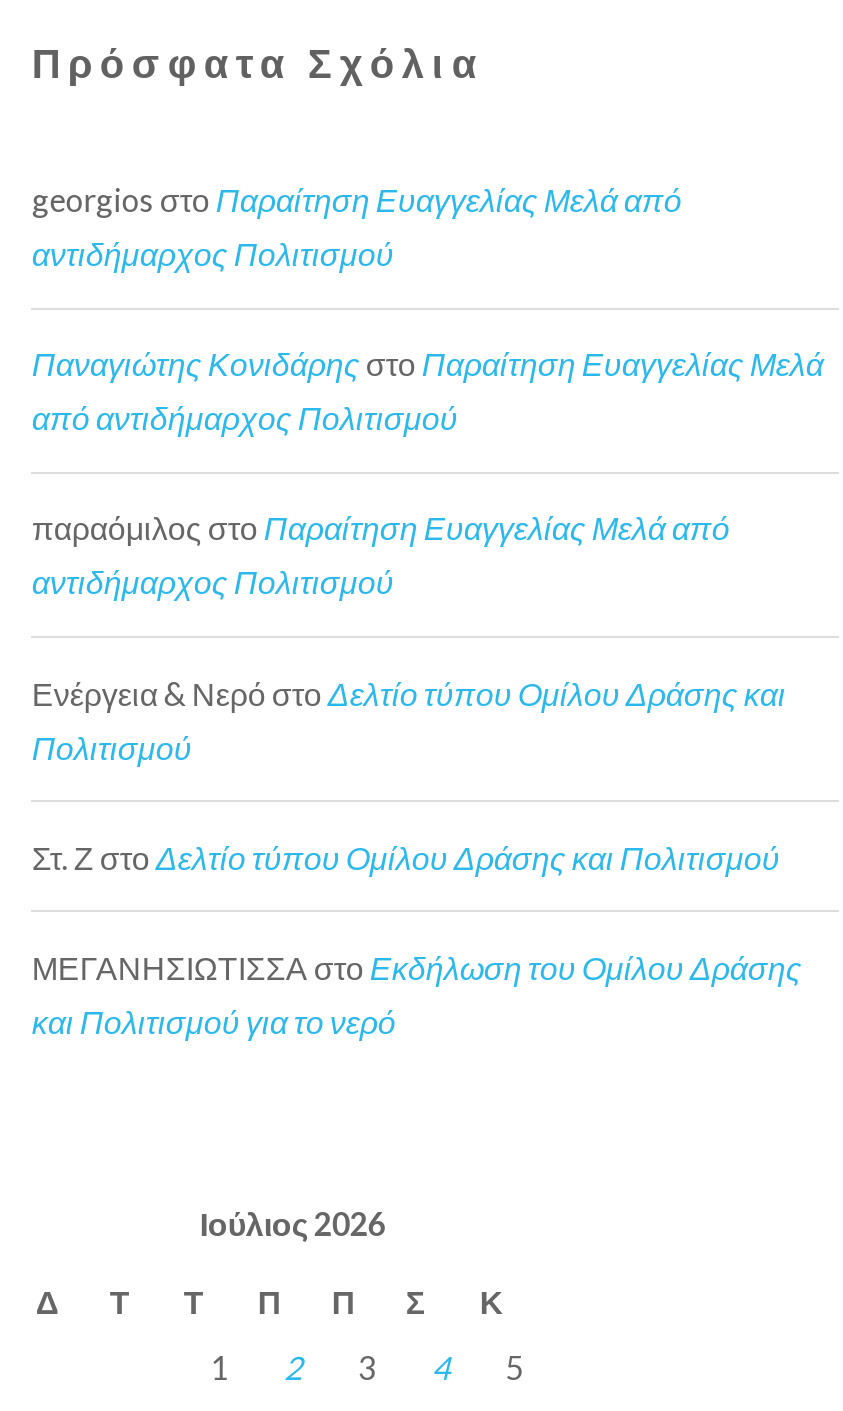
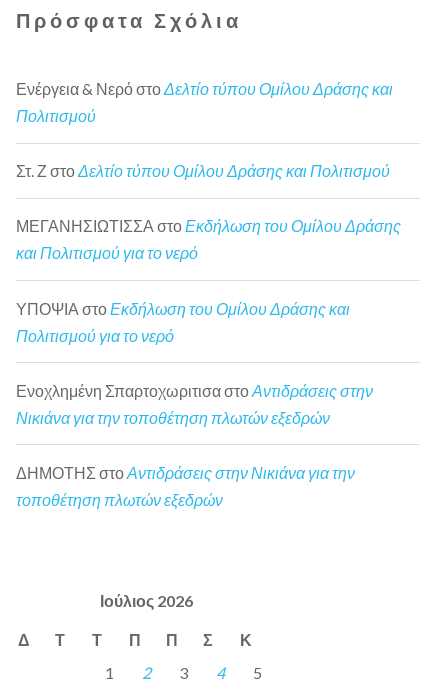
- georgios στο Παραίτηση Ευαγγελίας Μελά από
- αντιδήμαρχος Πολιτισμού
- Παναγιώτης Κονιδάρης στο Παραίτηση Ευαγγελίας Μελά
- από αντιδήμαρχος Πολιτισμού
- παραόμιλος στο Παραίτηση Ευαγγελίας Μελά από
- αντιδήμαρχος Πολιτισμού

moved up: Ενέργεια & Νερό στο Δελτίο τύπου Ομίλου Δράσης και | Πολιτισμού | Στ. Ζ στο Δελτίο τύπου Ομίλου Δράσης και Πολιτισμού | ΜΕΓΑΝΗΣΙΩΤΙΣΣΑ στο Εκδήλωση του Ομίλου Δράσης | και Πολιτισμού για το νερό

+ ΥΠΟΨΙΑ στο Εκδήλωση του Ομίλου Δράσης και
+ Πολιτισμού για το νερό
+ Ενοχλημένη Σπαρτοχωριτισα στο Αντιδράσεις στην
+ Νικιάνα για την τοποθέτηση πλωτών εξεδρών
+ ΔΗΜΟΤΗΣ στο Αντιδράσεις στην Νικιάνα για την
+ τοποθέτηση πλωτών εξεδρών
